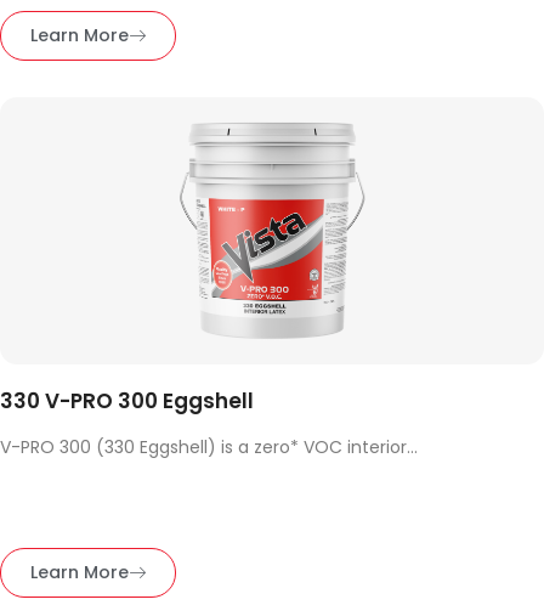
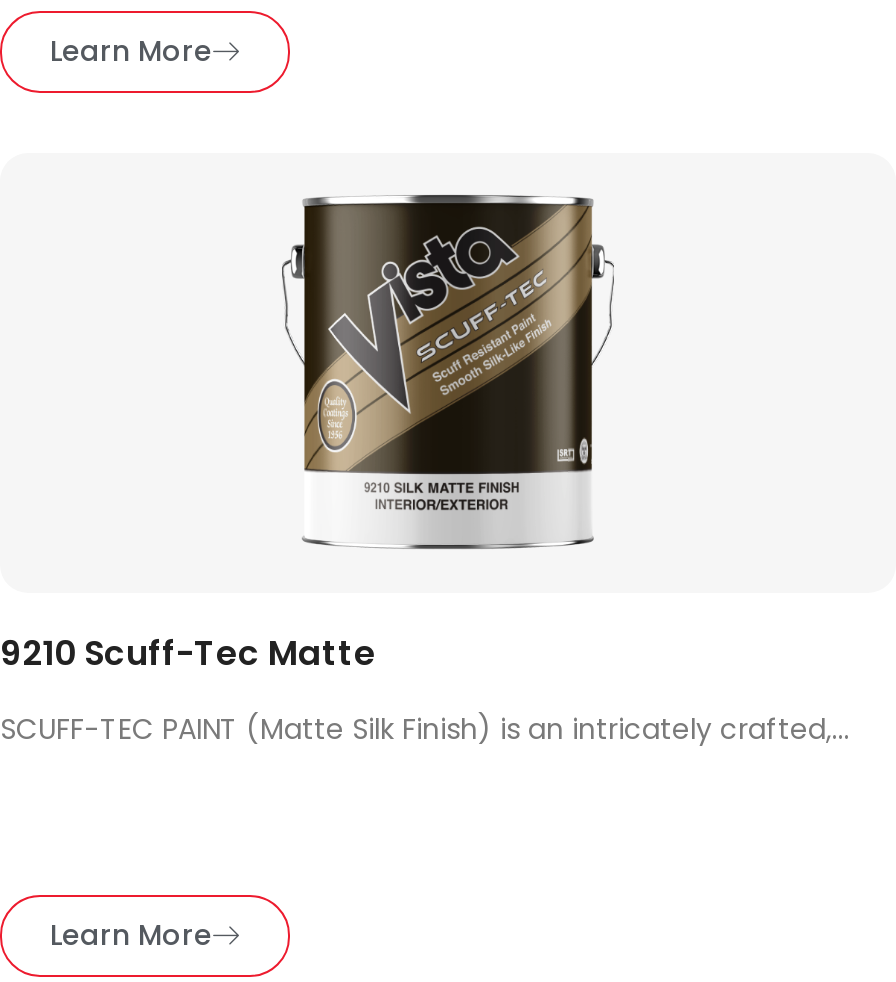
- [image]
+ [image]

- 330 V-PRO 300 Eggshell
+ 9210 Scuff-Tec Matte

- V-PRO 300 (330 Eggshell) is a zero* VOC interior...
+ SCUFF-TEC PAINT (Matte Silk Finish) is an intricately crafted,...
